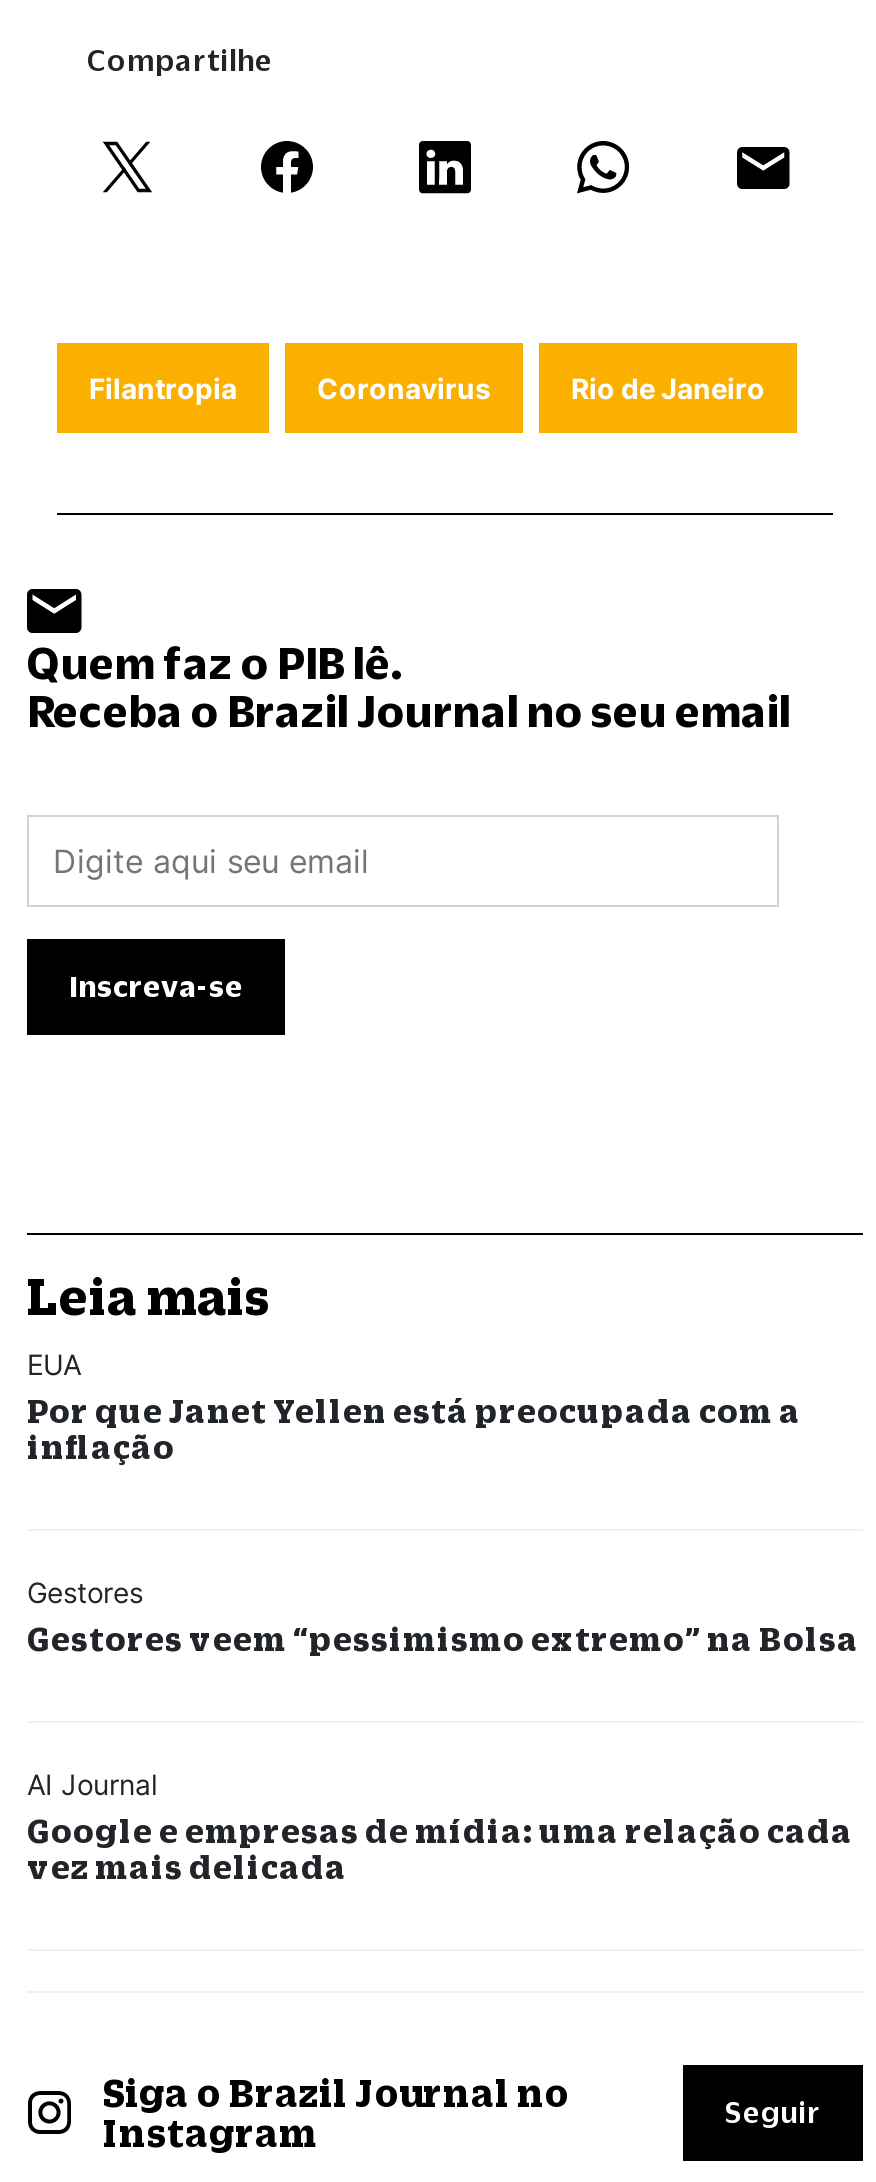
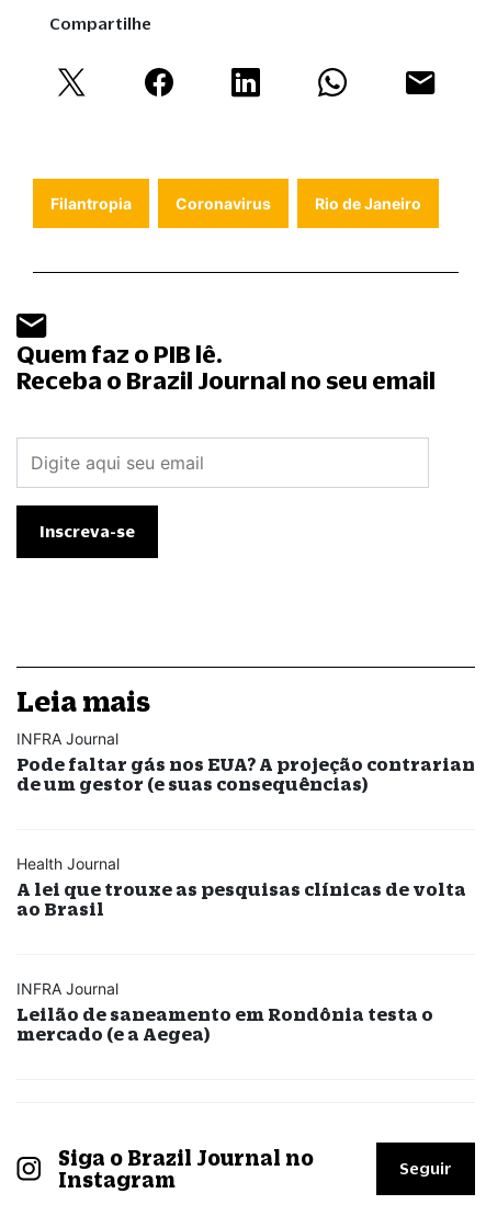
- EUA
- Por que Janet Yellen está preocupada com a
- inflação
+ INFRA Journal
+ Pode faltar gás nos EUA? A projeção contrarian
+ de um gestor (e suas consequências)

- Gestores
- Gestores veem “pessimismo extremo” na Bolsa
+ Health Journal
+ A lei que trouxe as pesquisas clínicas de volta
+ ao Brasil

- AI Journal
- Google e empresas de mídia: uma relação cada
- vez mais delicada
+ INFRA Journal
+ Leilão de saneamento em Rondônia testa o
+ mercado (e a Aegea)
